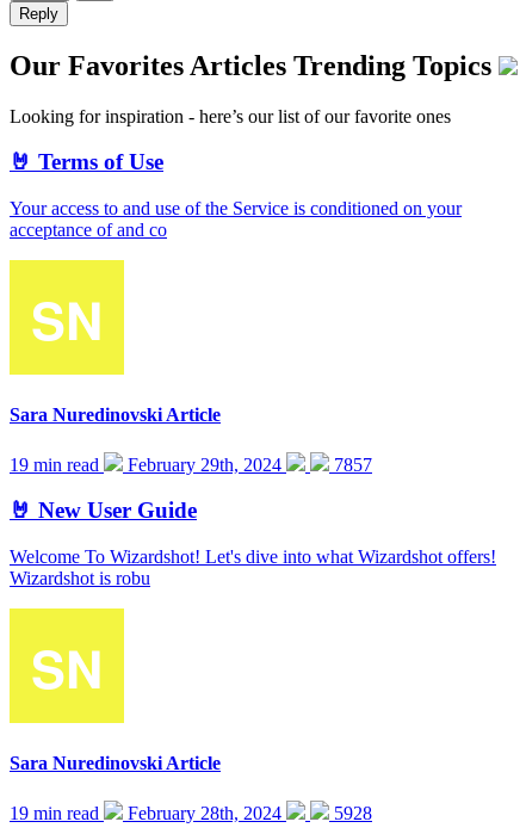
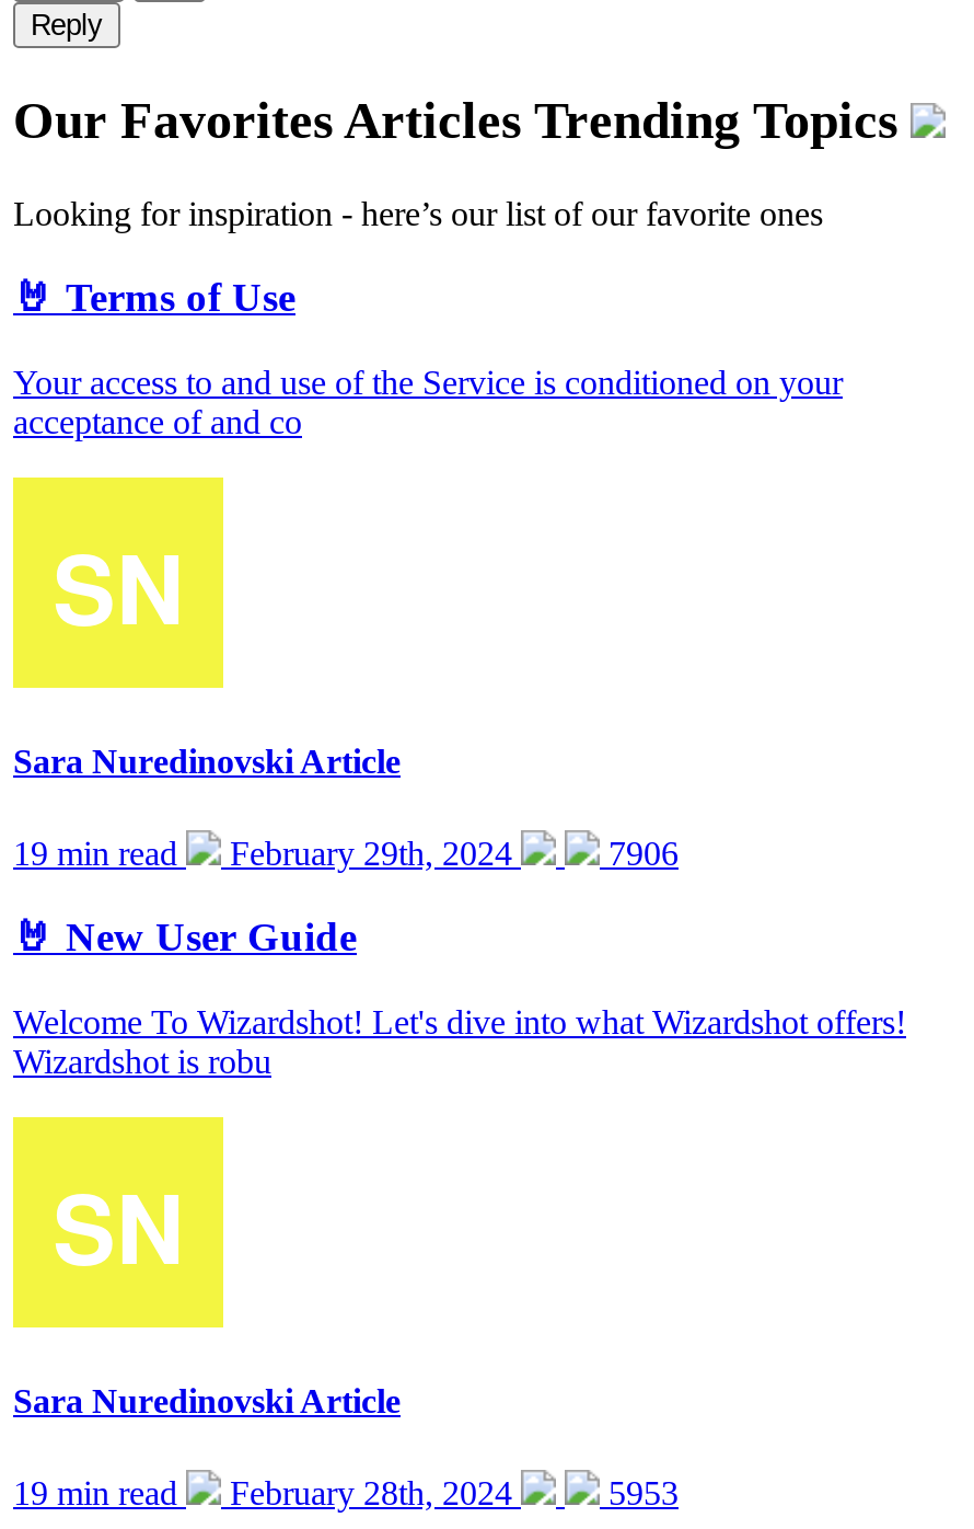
- 7857
+ 7906

- 5928
+ 5953
